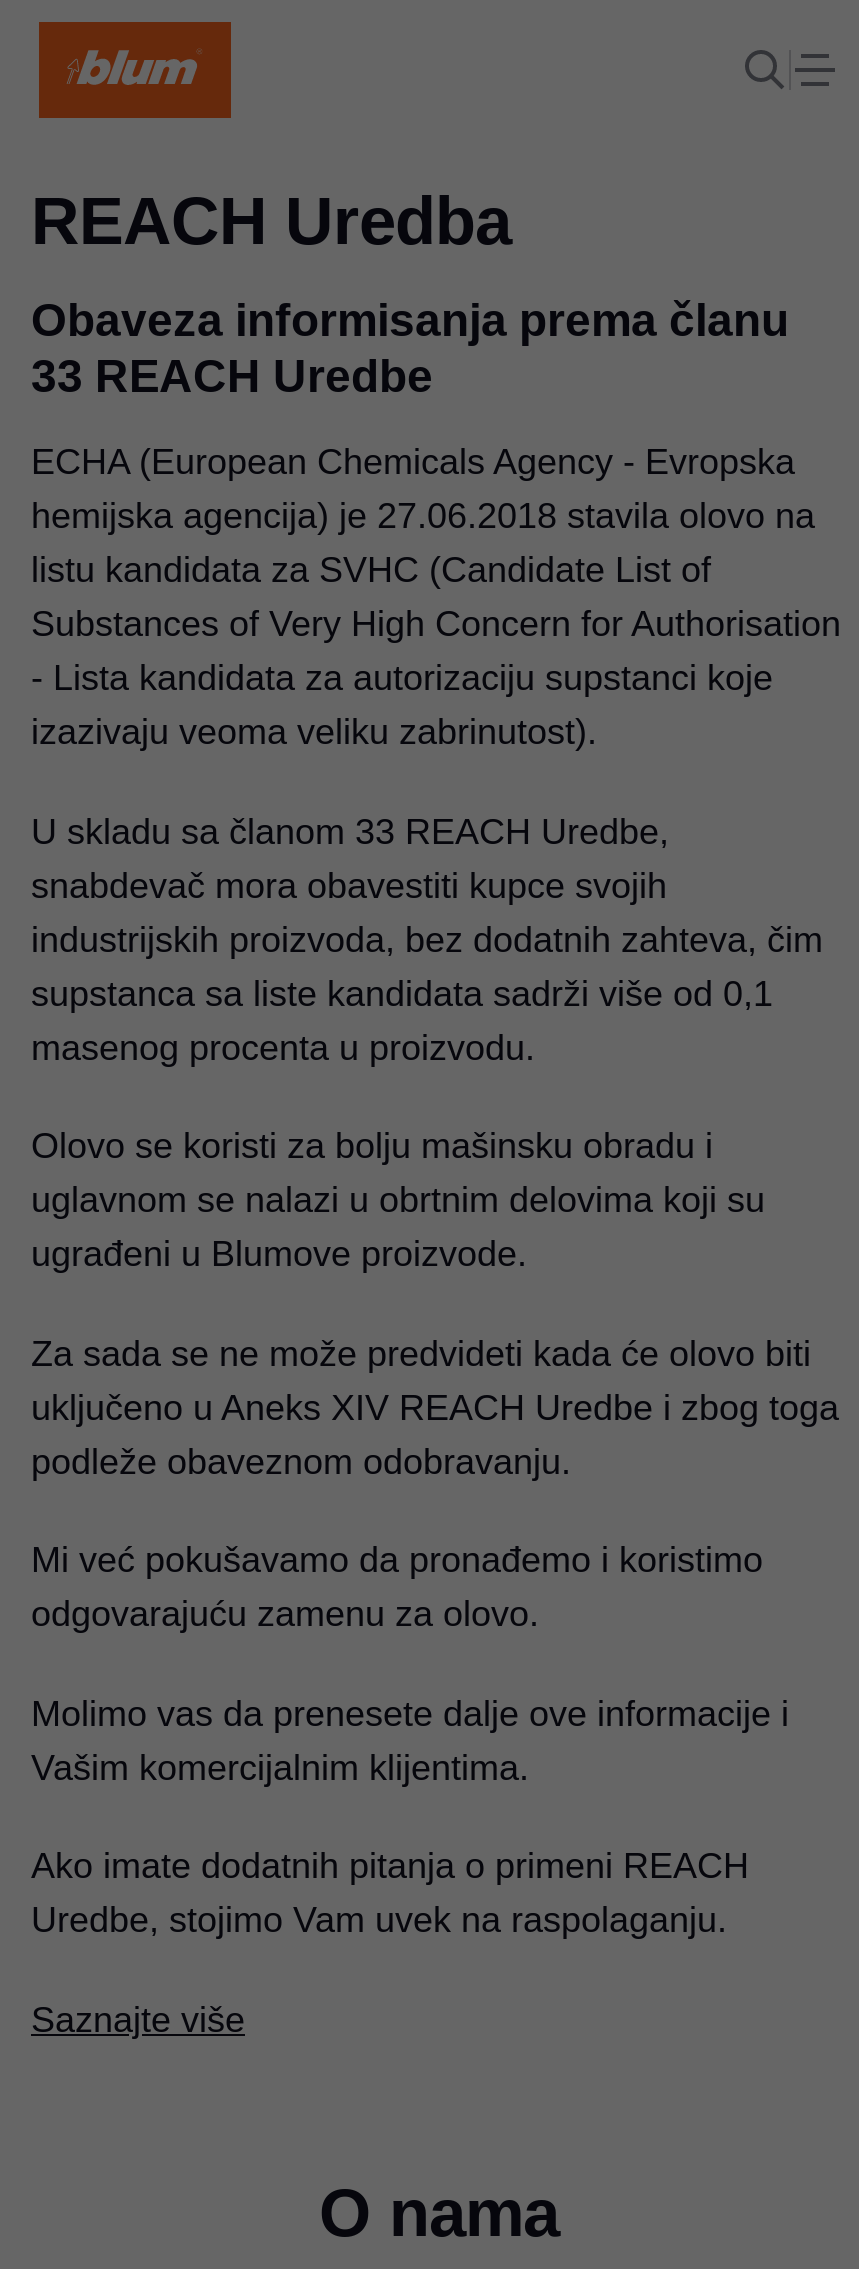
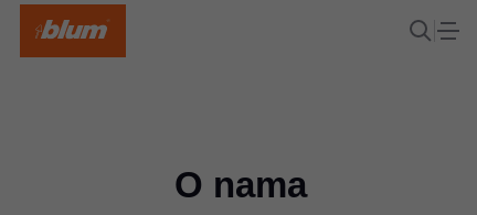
- REACH Uredba
- Obaveza informisanja prema članu
- 33 REACH Uredbe
- ECHA (European Chemicals Agency - Evropska
- hemijska agencija) je 27.06.2018 stavila olovo na
- listu kandidata za SVHC (Candidate List of
- Substances of Very High Concern for Authorisation
- - Lista kandidata za autorizaciju supstanci koje
- izazivaju veoma veliku zabrinutost).
- U skladu sa članom 33 REACH Uredbe,
- snabdevač mora obavestiti kupce svojih
- industrijskih proizvoda, bez dodatnih zahteva, čim
- supstanca sa liste kandidata sadrži više od 0,1
- masenog procenta u proizvodu.
- Olovo se koristi za bolju mašinsku obradu i
- uglavnom se nalazi u obrtnim delovima koji su
- ugrađeni u Blumove proizvode.
- Za sada se ne može predvideti kada će olovo biti
- uključeno u Aneks XIV REACH Uredbe i zbog toga
- podleže obaveznom odobravanju.
- Mi već pokušavamo da pronađemo i koristimo
- odgovarajuću zamenu za olovo.
- Molimo vas da prenesete dalje ove informacije i
- Vašim komercijalnim klijentima.
- Ako imate dodatnih pitanja o primeni REACH
- Uredbe, stojimo Vam uvek na raspolaganju.
- Saznajte više
